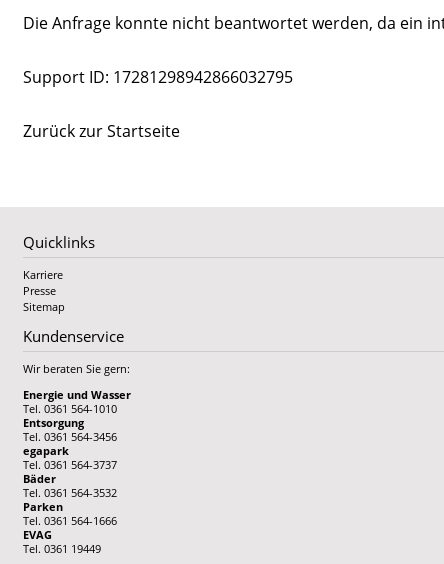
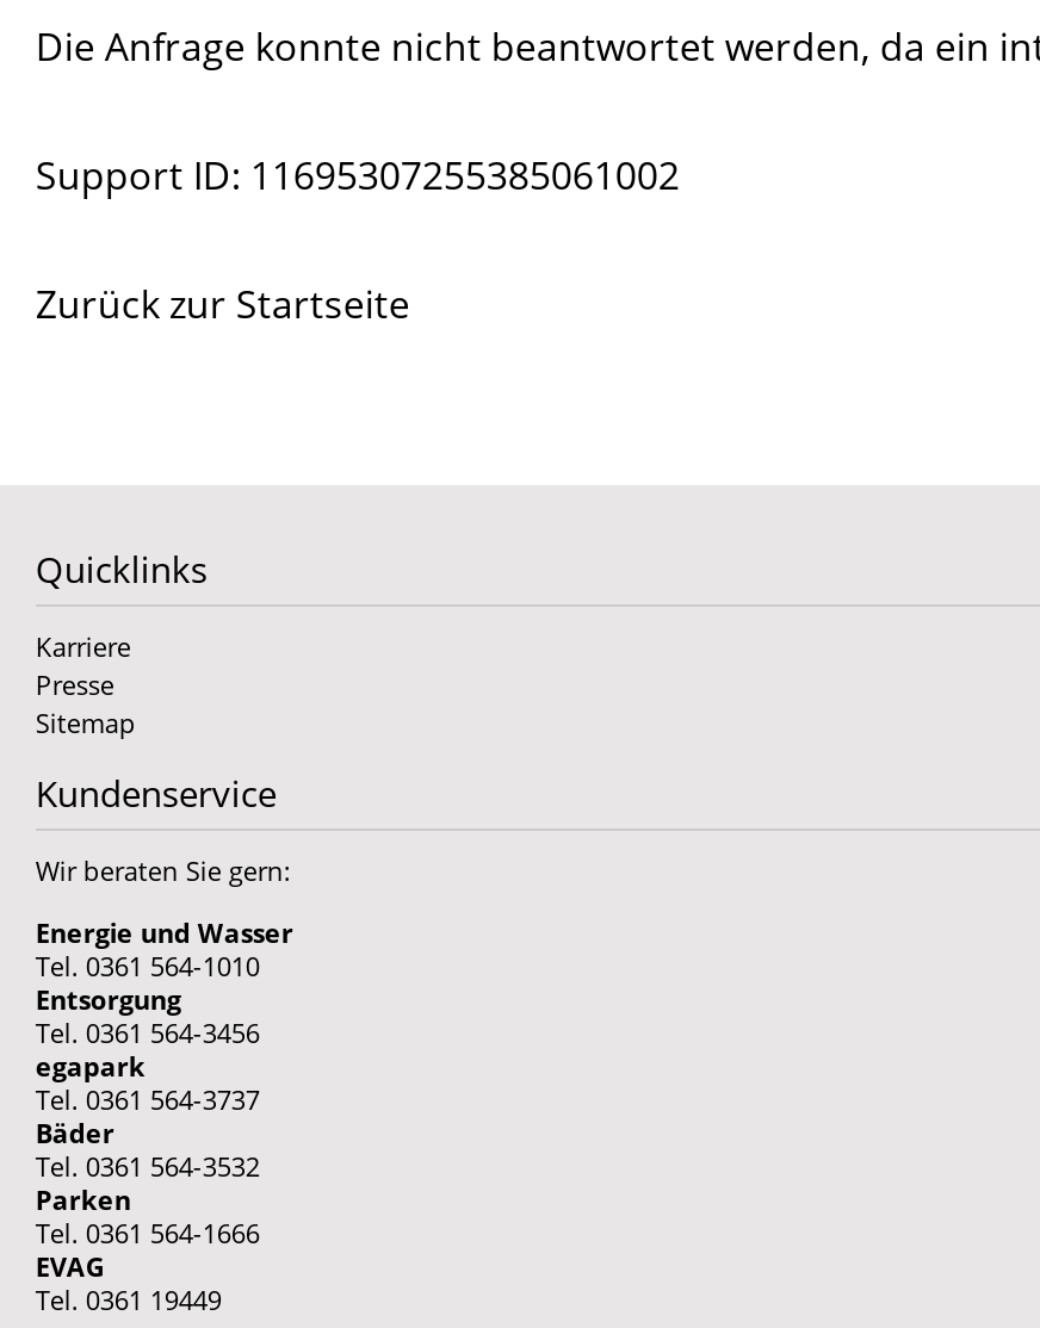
- Support ID: 17281298942866032795
+ Support ID: 11695307255385061002
